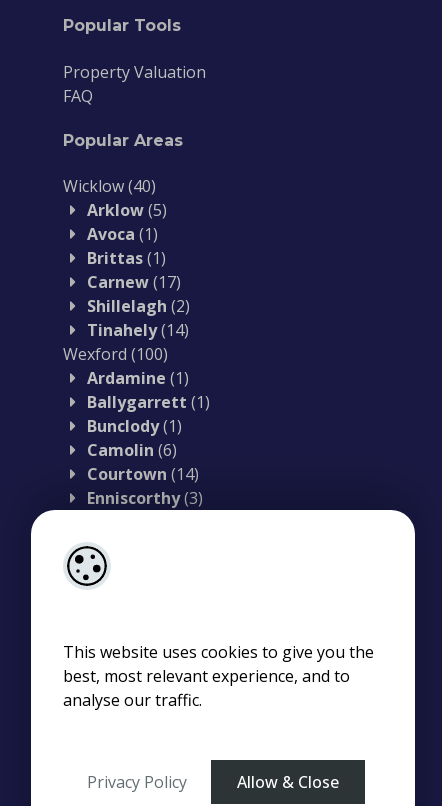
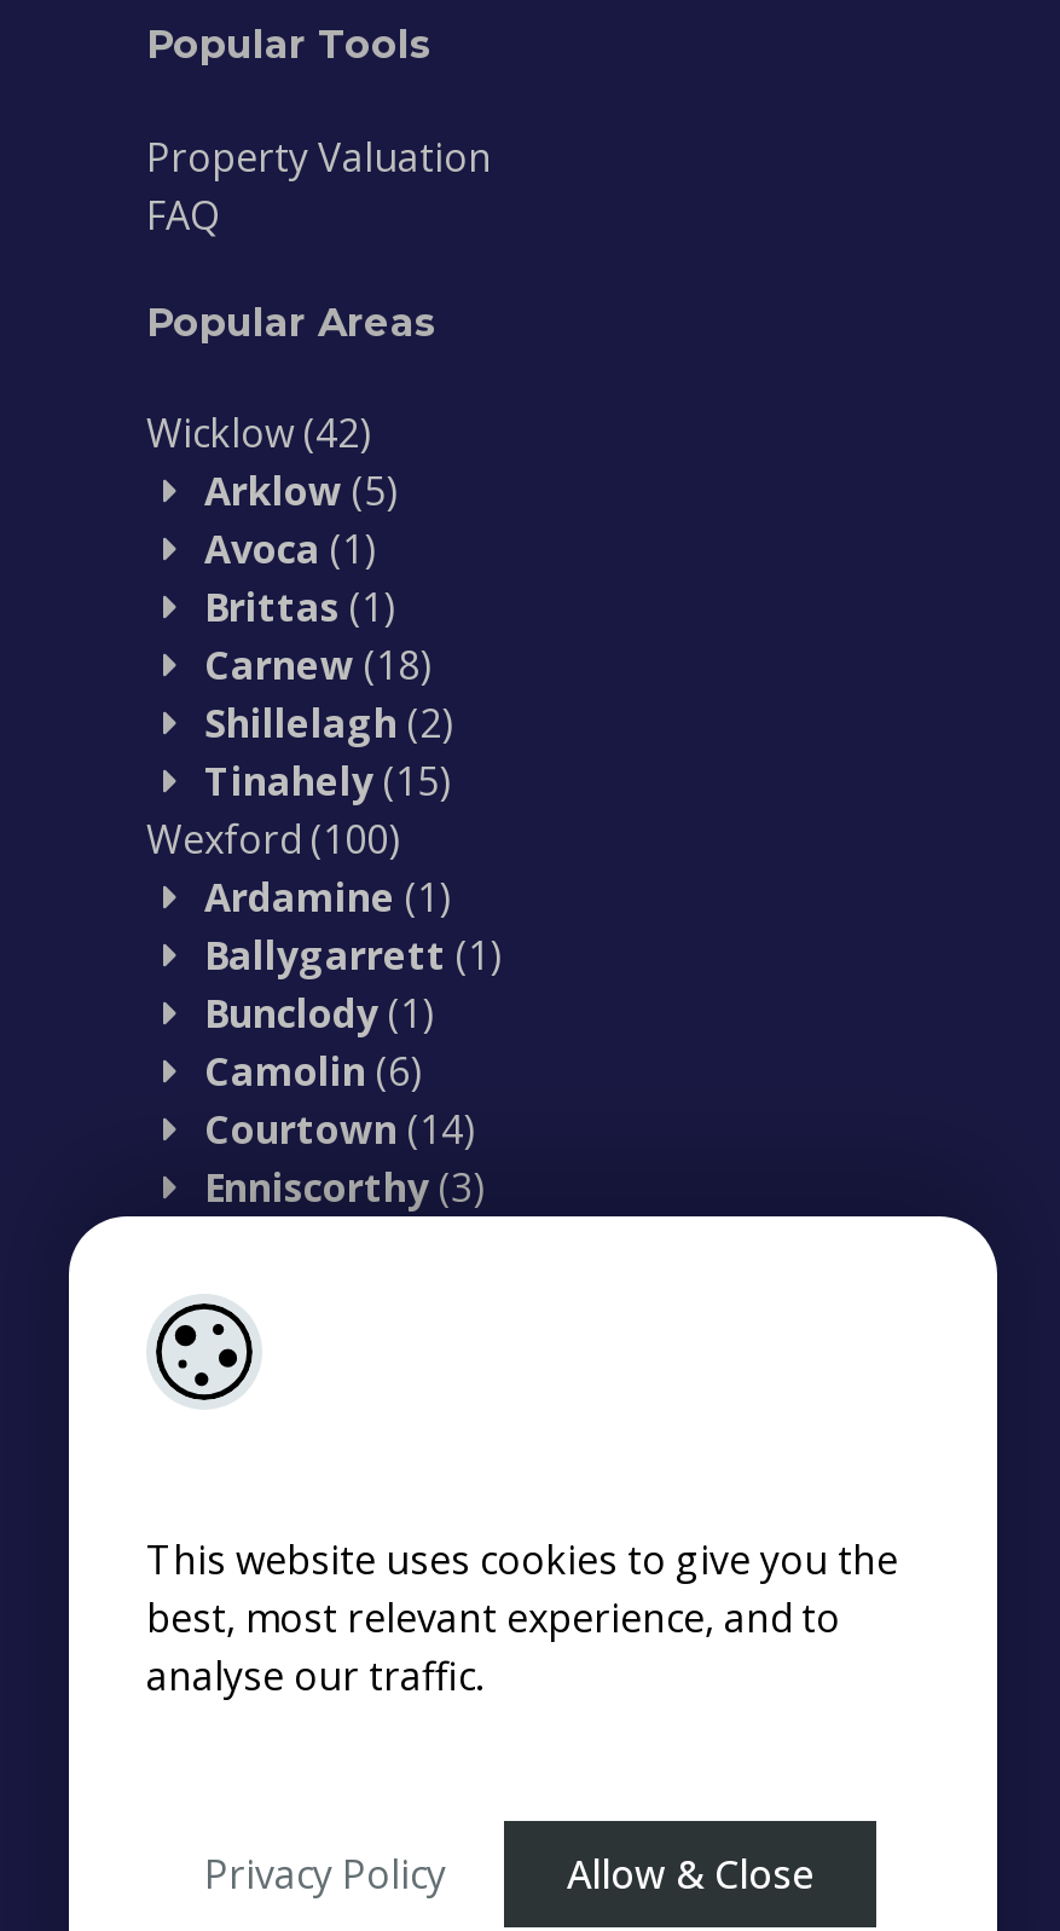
- Wicklow (40)
+ Wicklow (42)

- Carnew (17)
+ Carnew (18)

- Tinahely (14)
+ Tinahely (15)
